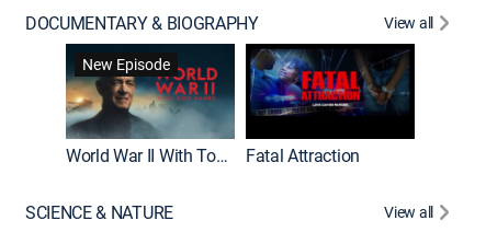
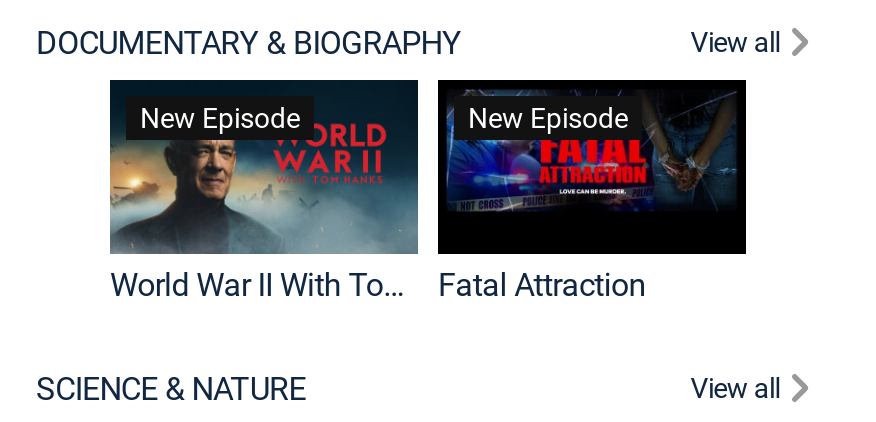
+ New Episode
